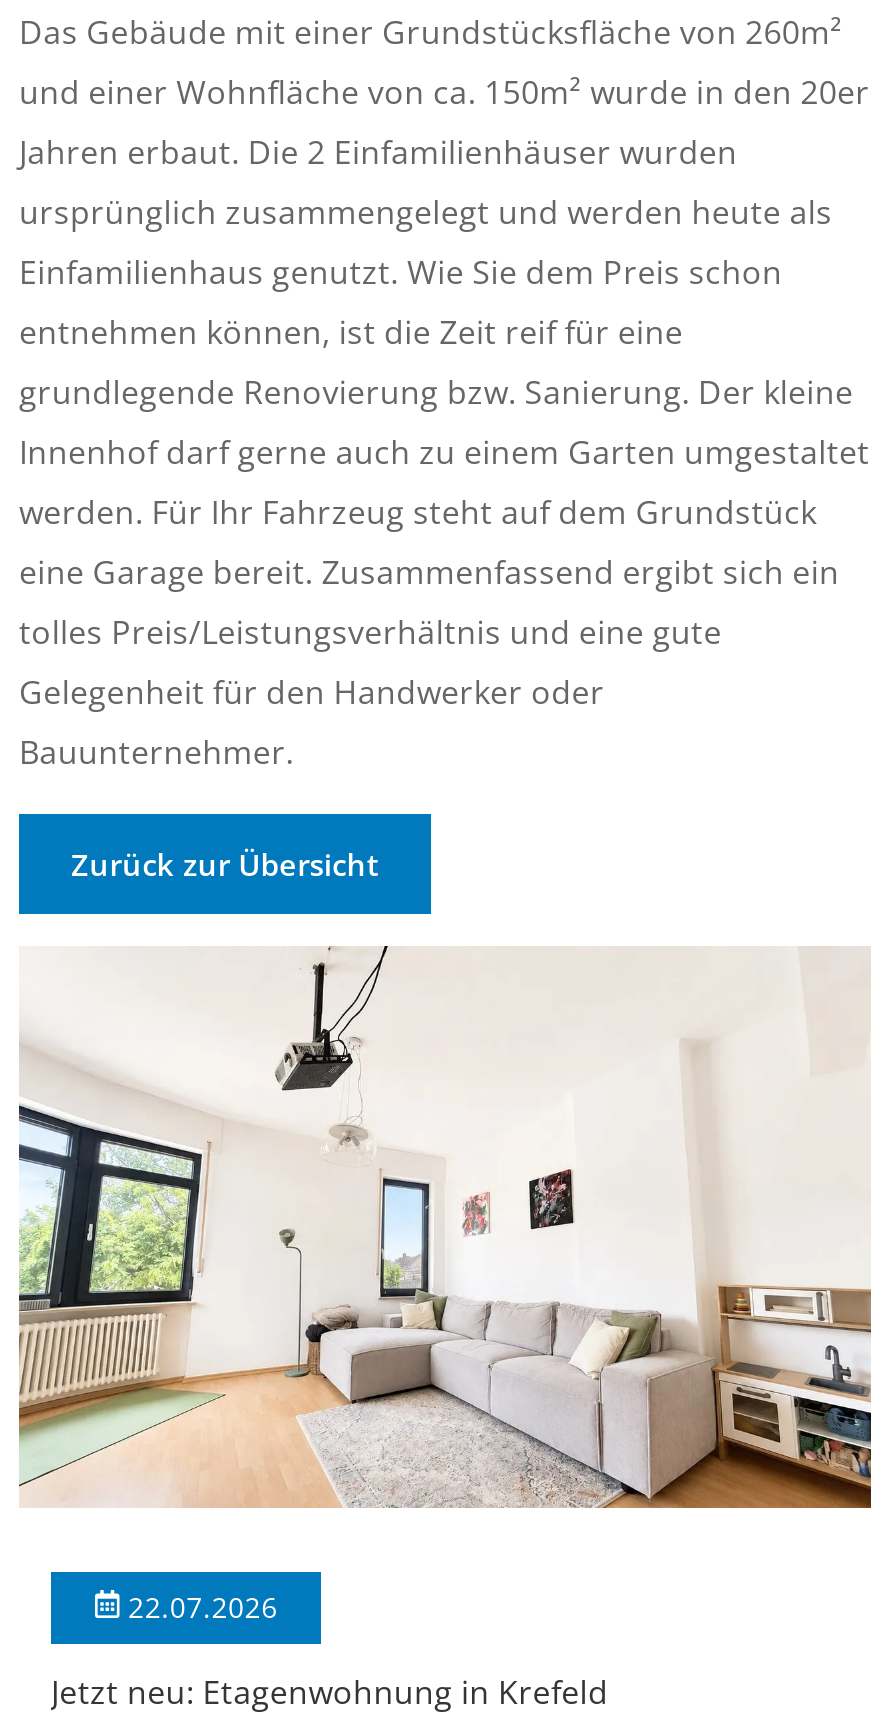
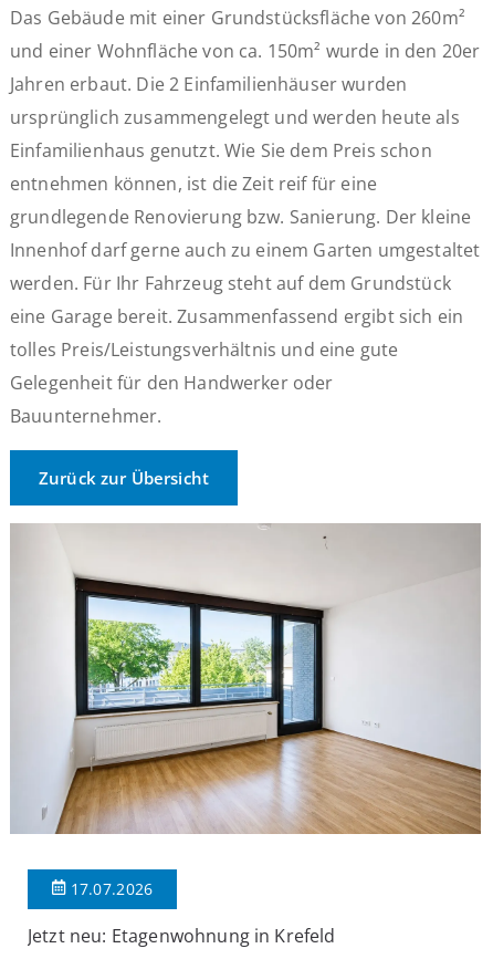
- [image]
- 22.07.2026
+ [image]
+ 17.07.2026
